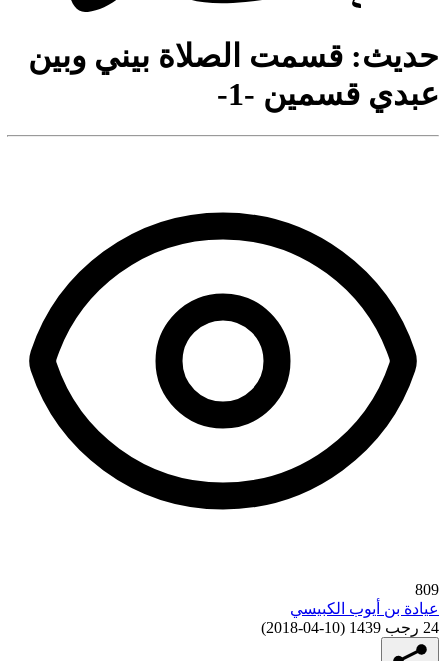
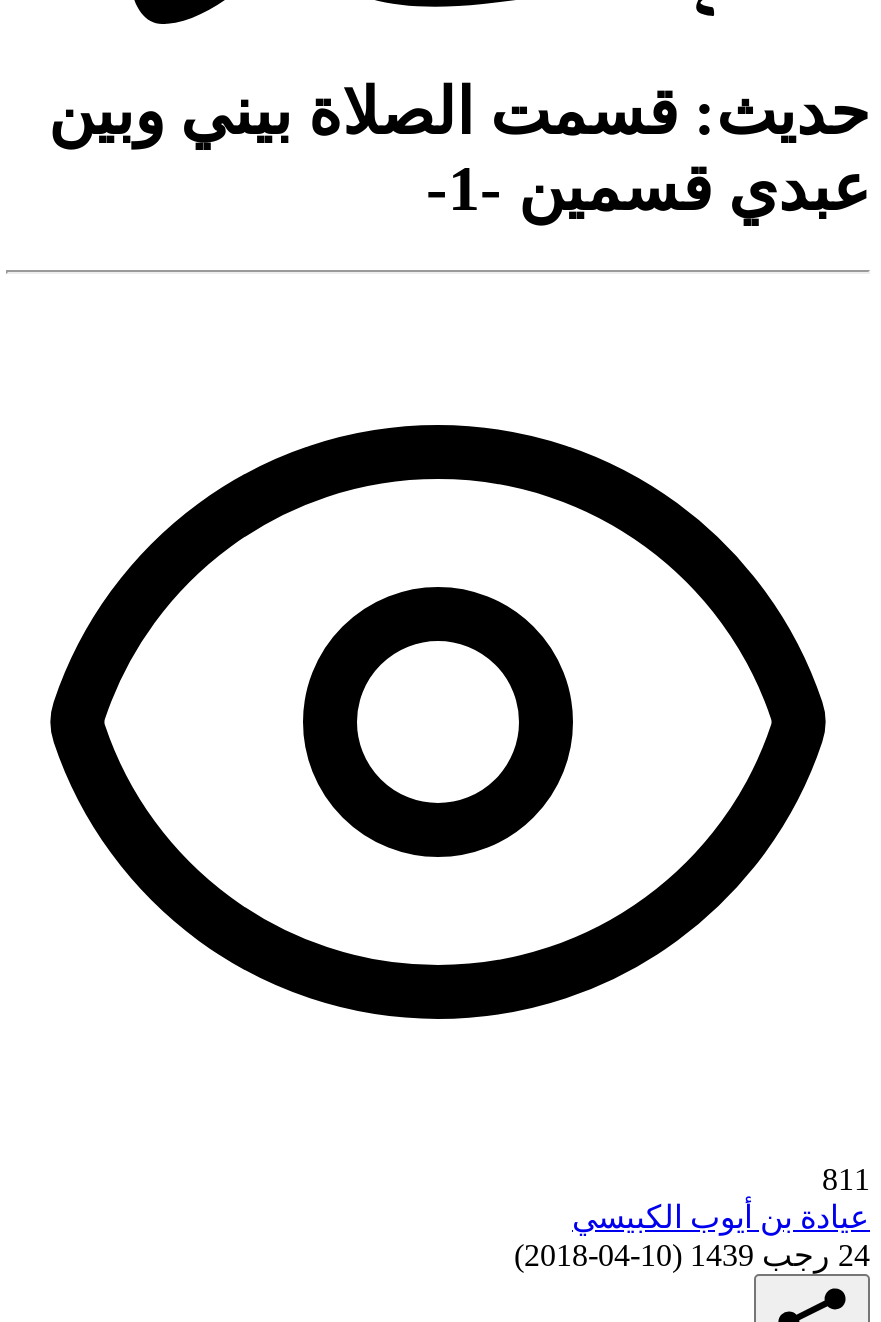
- 809
+ 811
